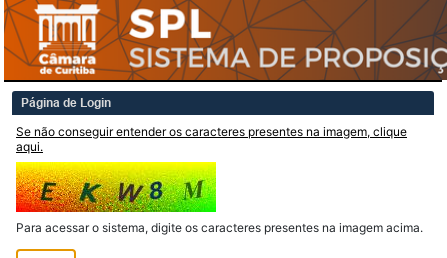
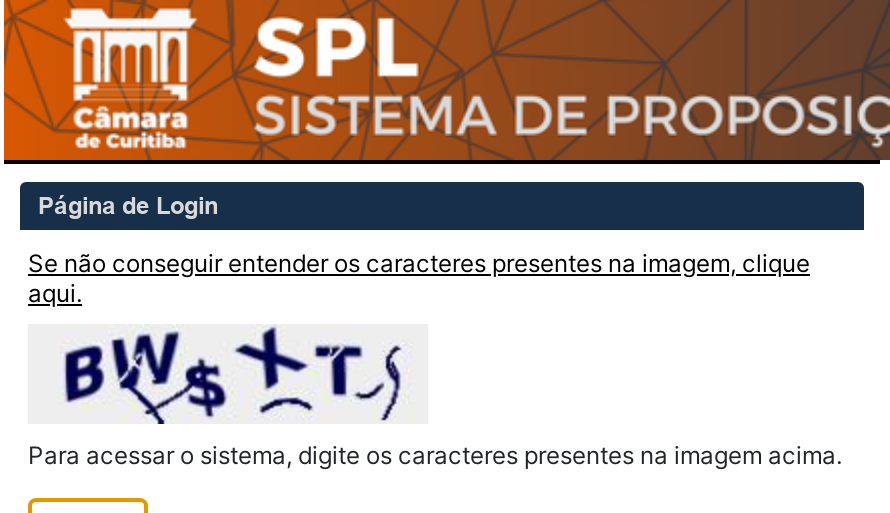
- [image]
+ [image]
